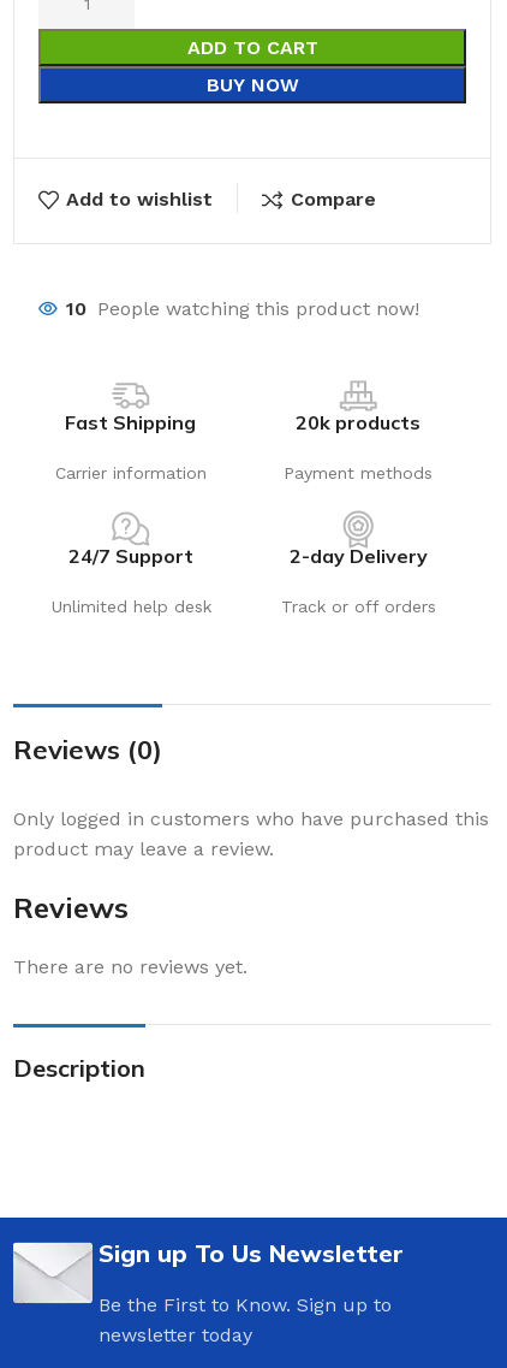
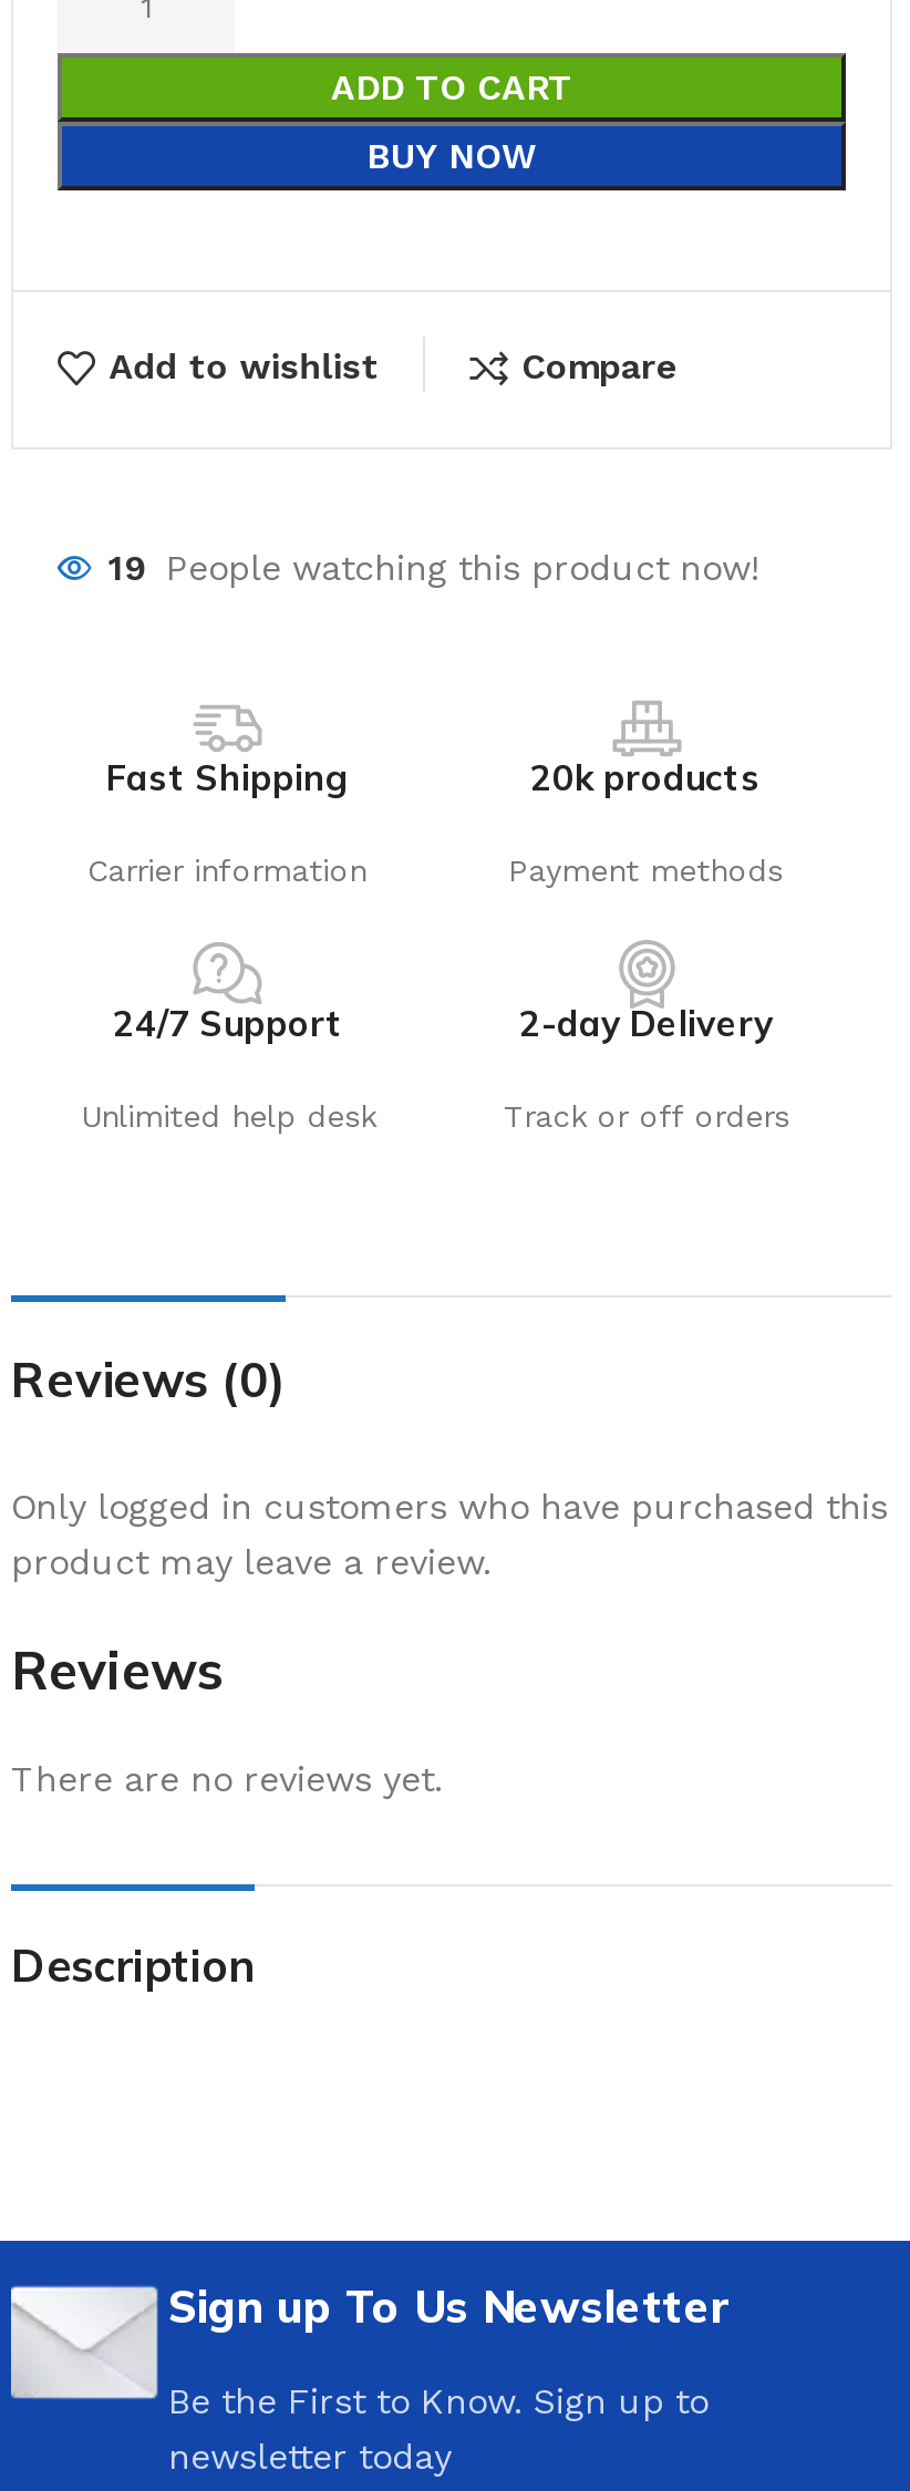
- 10 People watching this product now!
+ 19 People watching this product now!
